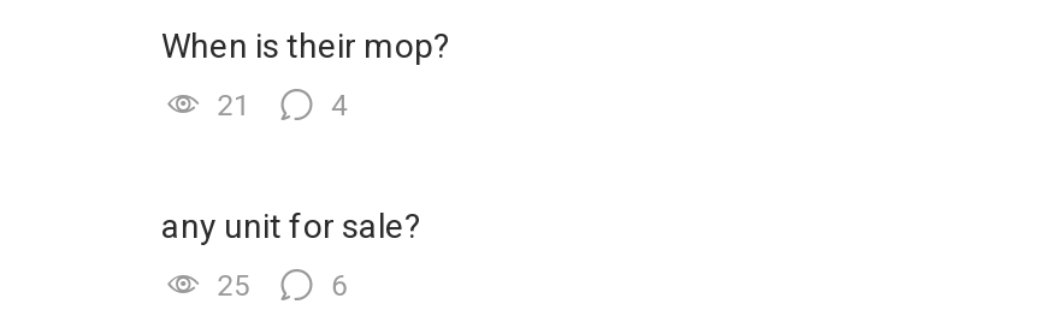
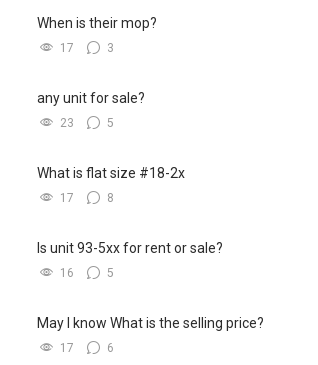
- 21
+ 17

- 4
+ 3

- 25
+ 23
+ 5
+ What is flat size #18-2x
+ 17
+ 8
+ Is unit 93-5xx for rent or sale?
+ 16
+ 5
+ May I know What is the selling price?
+ 17
